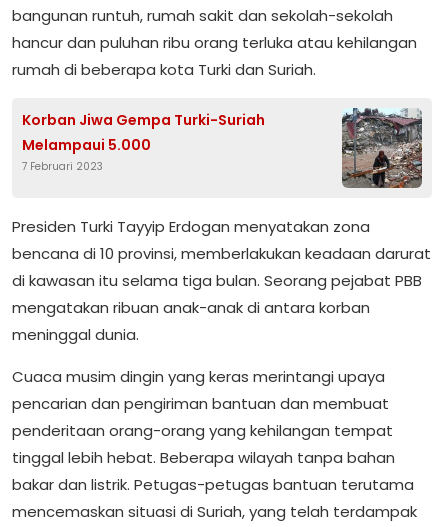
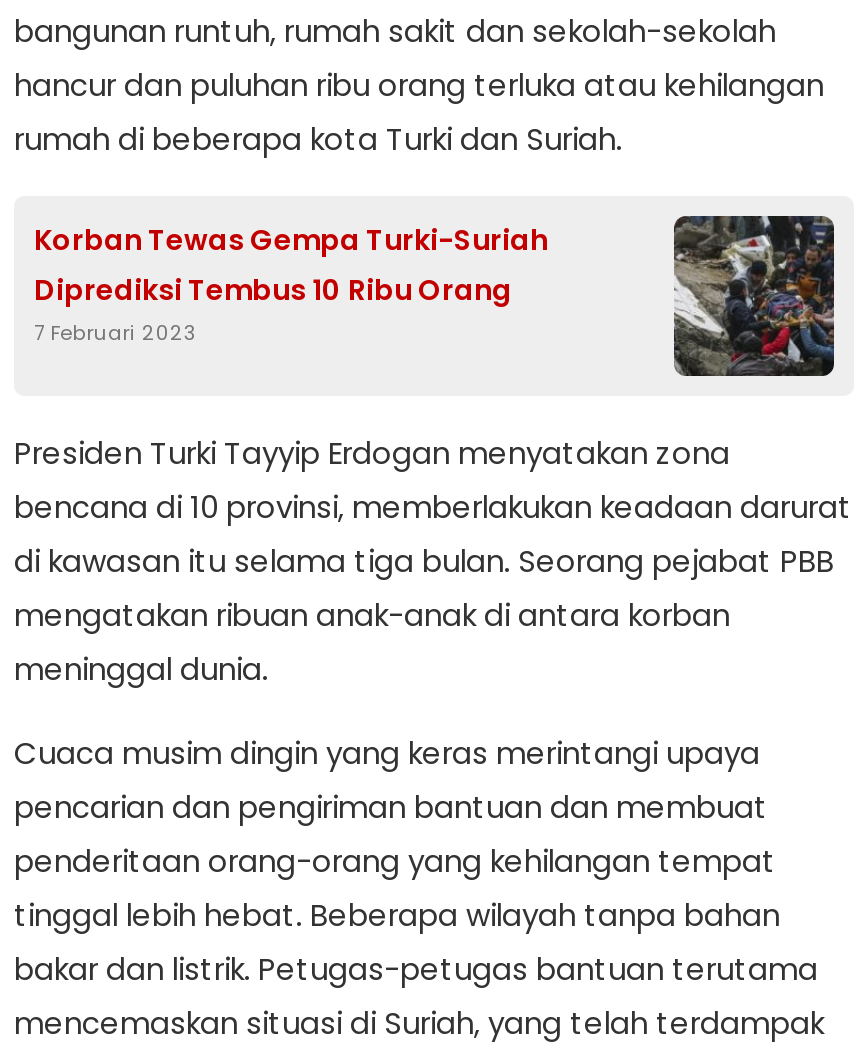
- Korban Jiwa Gempa Turki-Suriah
- Melampaui 5.000
+ Korban Tewas Gempa Turki-Suriah
+ Diprediksi Tembus 10 Ribu Orang

- [image]
+ [image]
